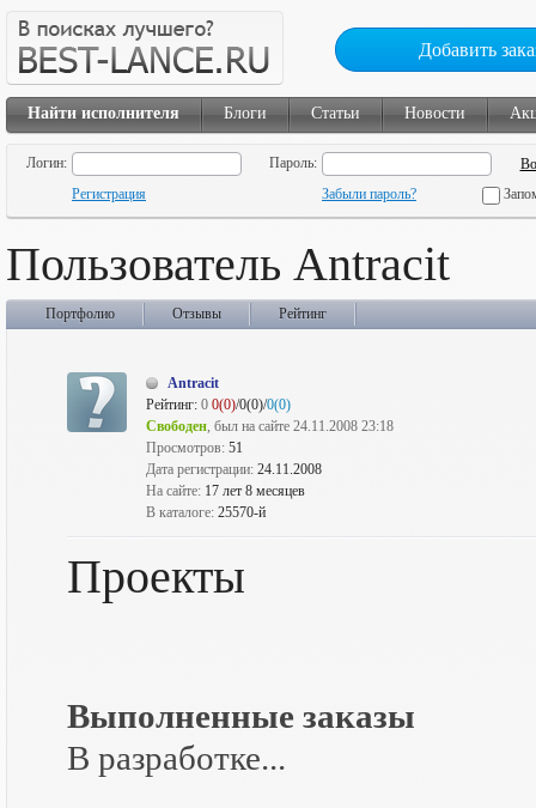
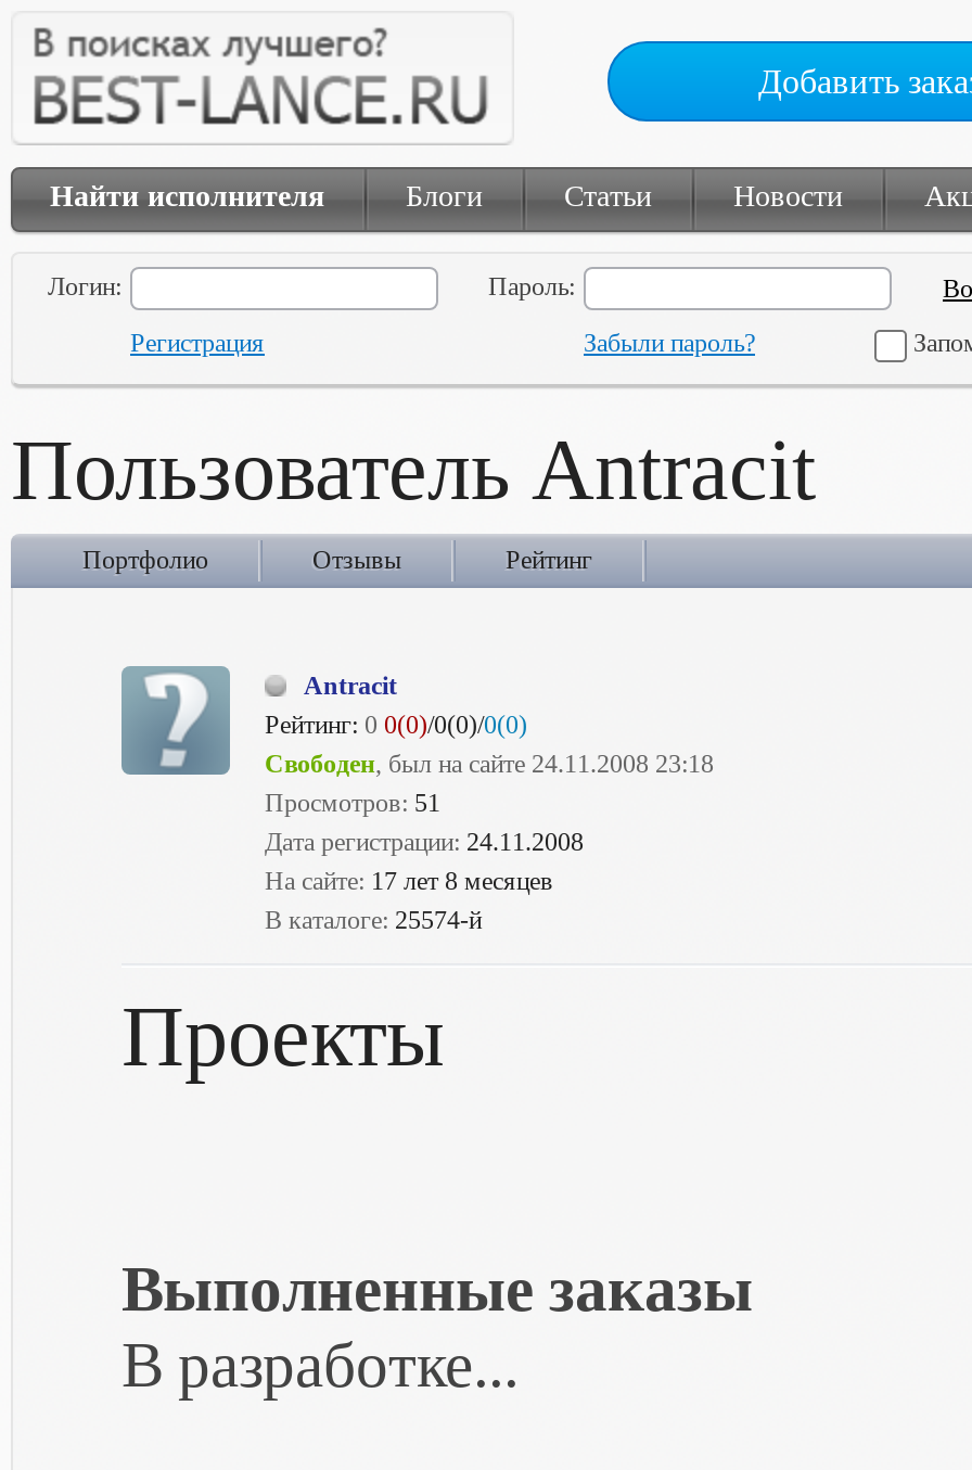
- В каталоге: 25570-й
+ В каталоге: 25574-й
